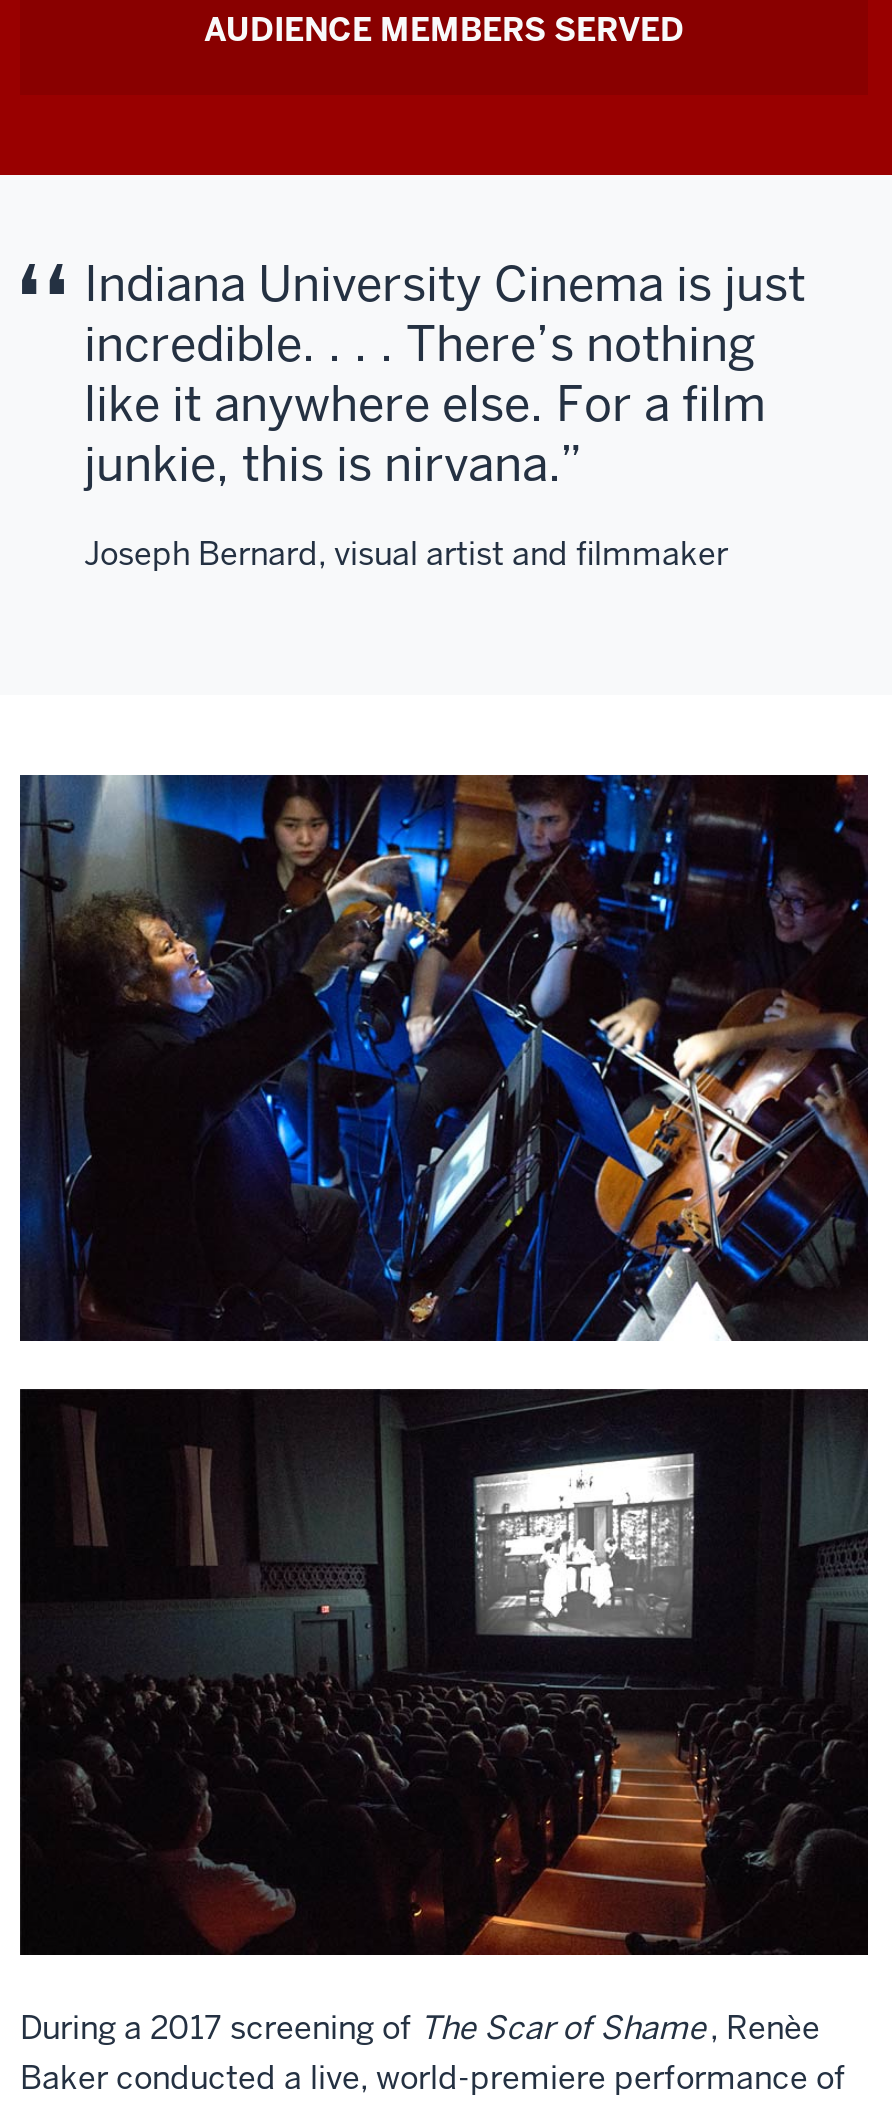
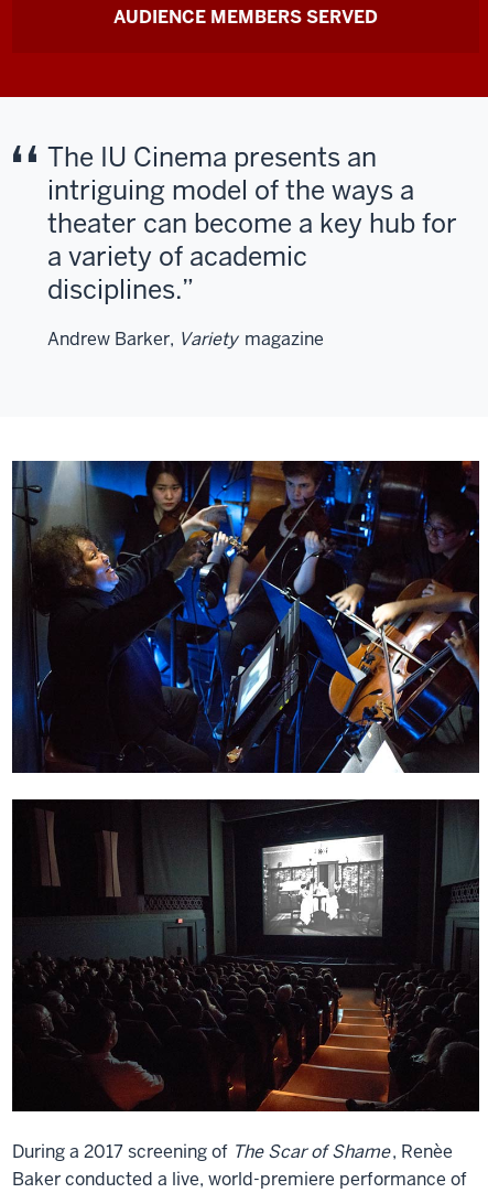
- Indiana University Cinema is just
- incredible. . . . There’s nothing
- like it anywhere else. For a film
- junkie, this is nirvana.
+ The IU Cinema presents an
+ intriguing model of the ways a
+ theater can become a key hub for
+ a variety of academic
+ disciplines.

- Joseph Bernard, visual artist and filmmaker
+ Andrew Barker, Variety magazine
